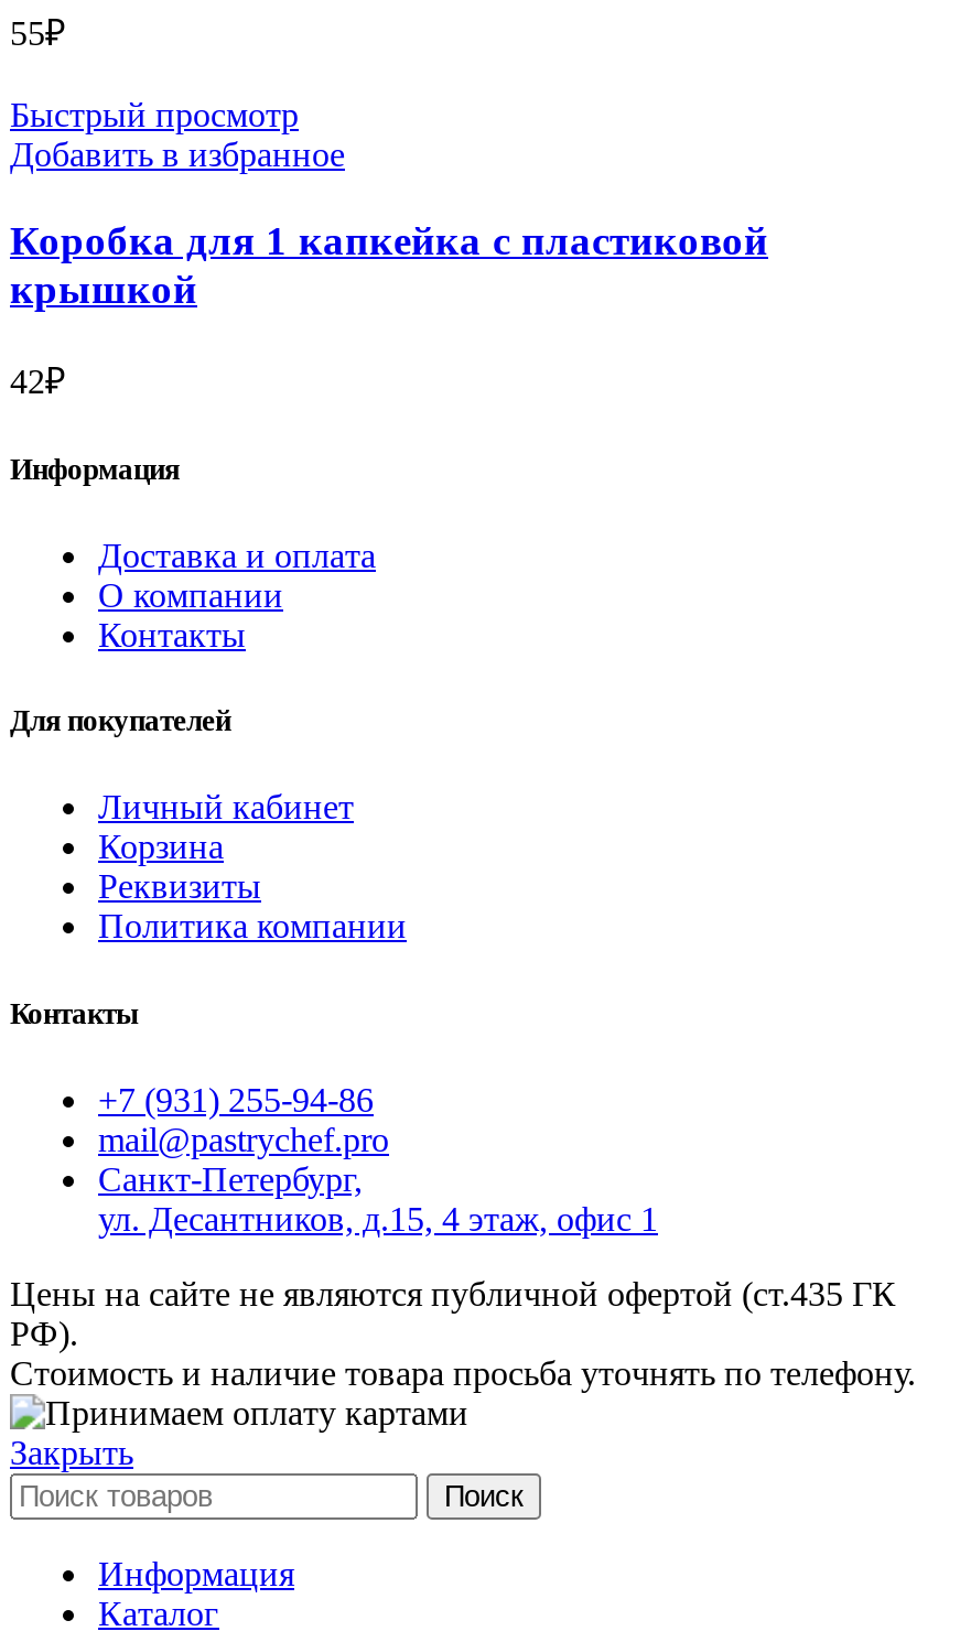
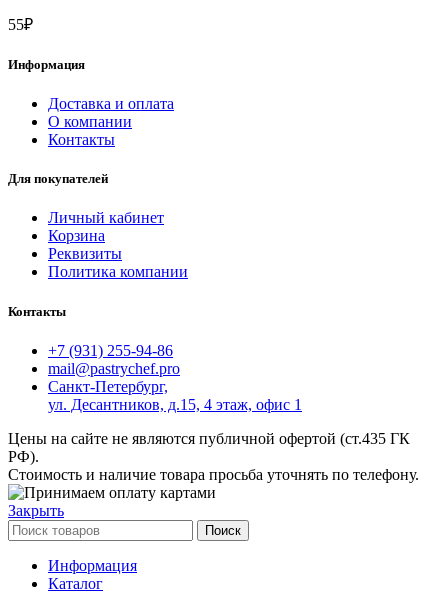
- Быстрый просмотр
- Добавить в избранное
- Коробка для 1 капкейка с пластиковой
- крышкой
- 42₽
